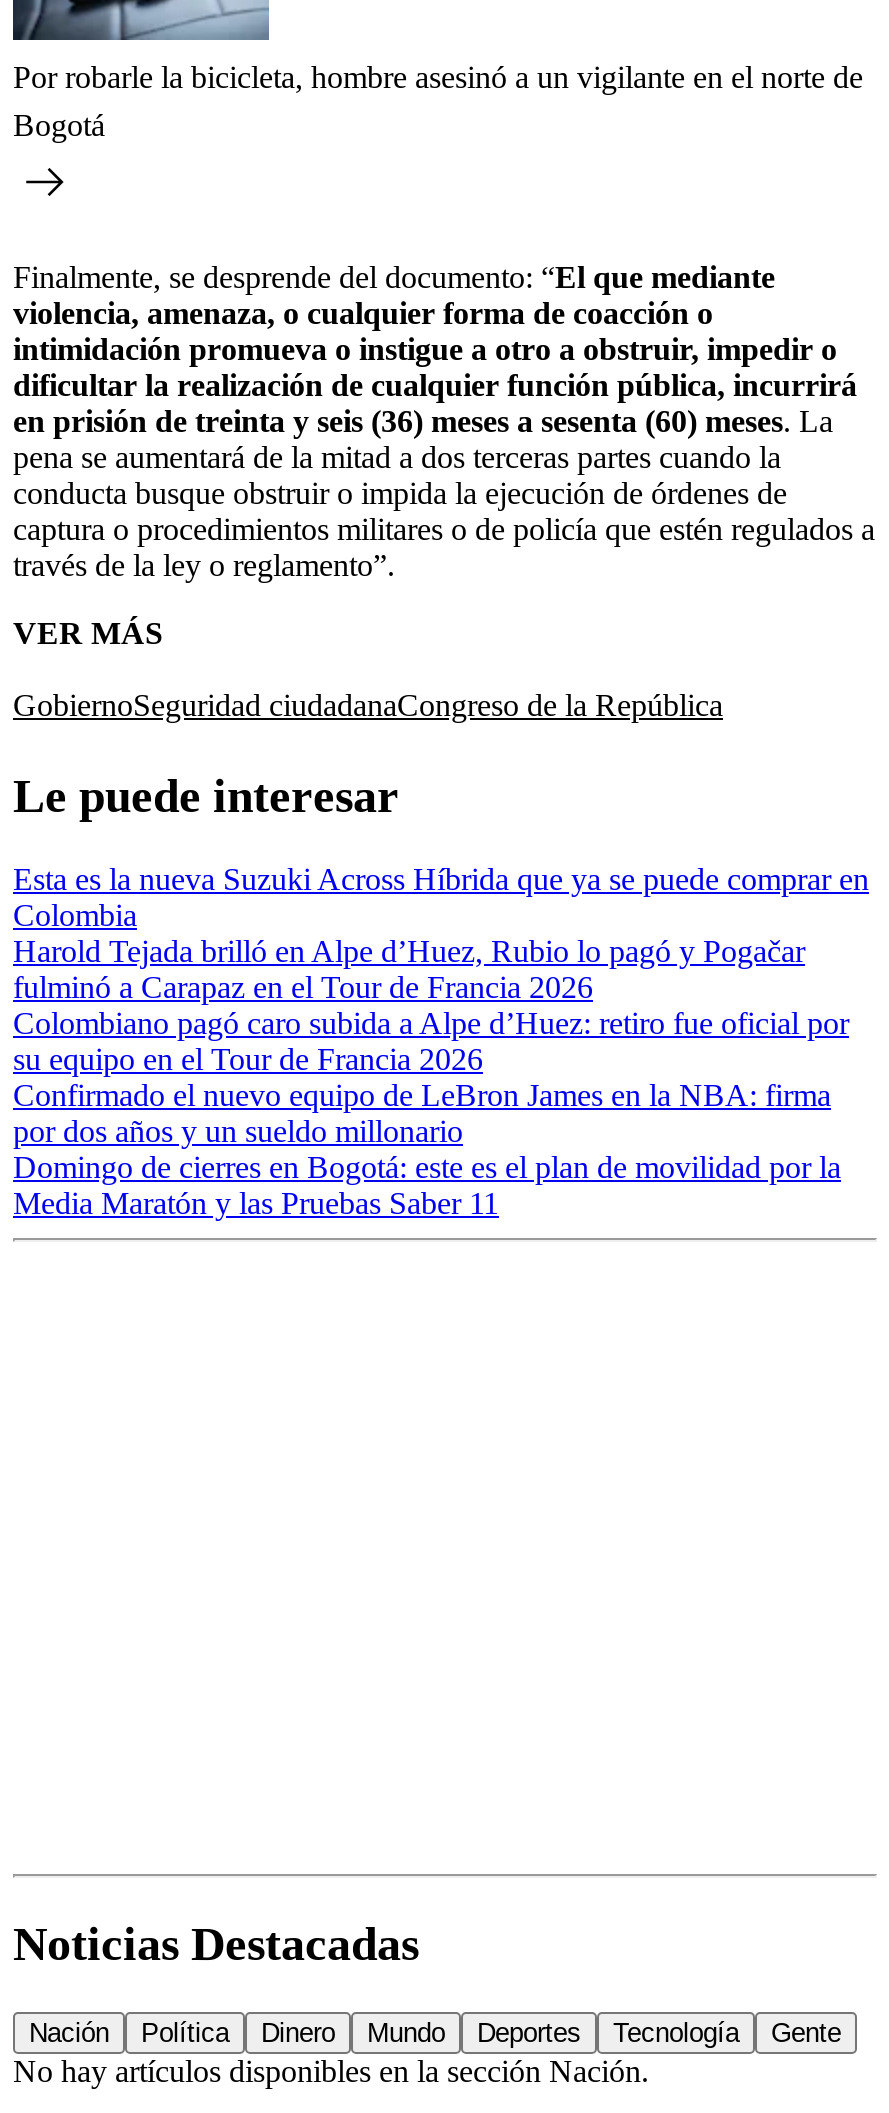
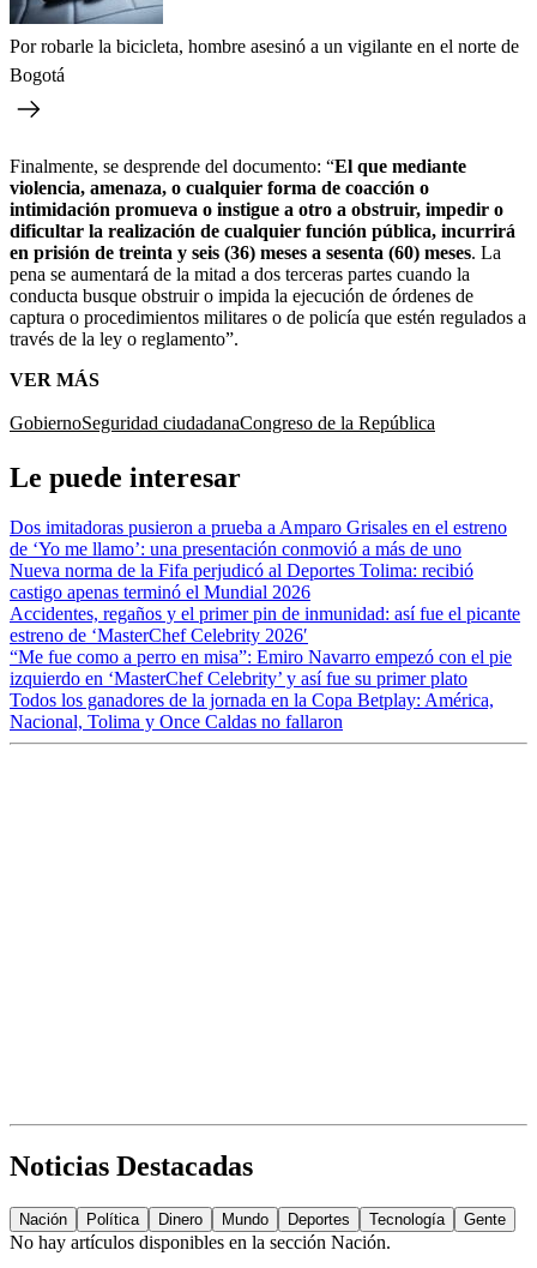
- Esta es la nueva Suzuki Across Híbrida que ya se puede comprar en
- Colombia
- Harold Tejada brilló en Alpe d’Huez, Rubio lo pagó y Pogačar
- fulminó a Carapaz en el Tour de Francia 2026
- Colombiano pagó caro subida a Alpe d’Huez: retiro fue oficial por
- su equipo en el Tour de Francia 2026
- Confirmado el nuevo equipo de LeBron James en la NBA: firma
- por dos años y un sueldo millonario
- Domingo de cierres en Bogotá: este es el plan de movilidad por la
- Media Maratón y las Pruebas Saber 11
+ Dos imitadoras pusieron a prueba a Amparo Grisales en el estreno
+ de ‘Yo me llamo’: una presentación conmovió a más de uno
+ Nueva norma de la Fifa perjudicó al Deportes Tolima: recibió
+ castigo apenas terminó el Mundial 2026
+ Accidentes, regaños y el primer pin de inmunidad: así fue el picante
+ estreno de ‘MasterChef Celebrity 2026′
+ “Me fue como a perro en misa”: Emiro Navarro empezó con el pie
+ izquierdo en ‘MasterChef Celebrity’ y así fue su primer plato
+ Todos los ganadores de la jornada en la Copa Betplay: América,
+ Nacional, Tolima y Once Caldas no fallaron
